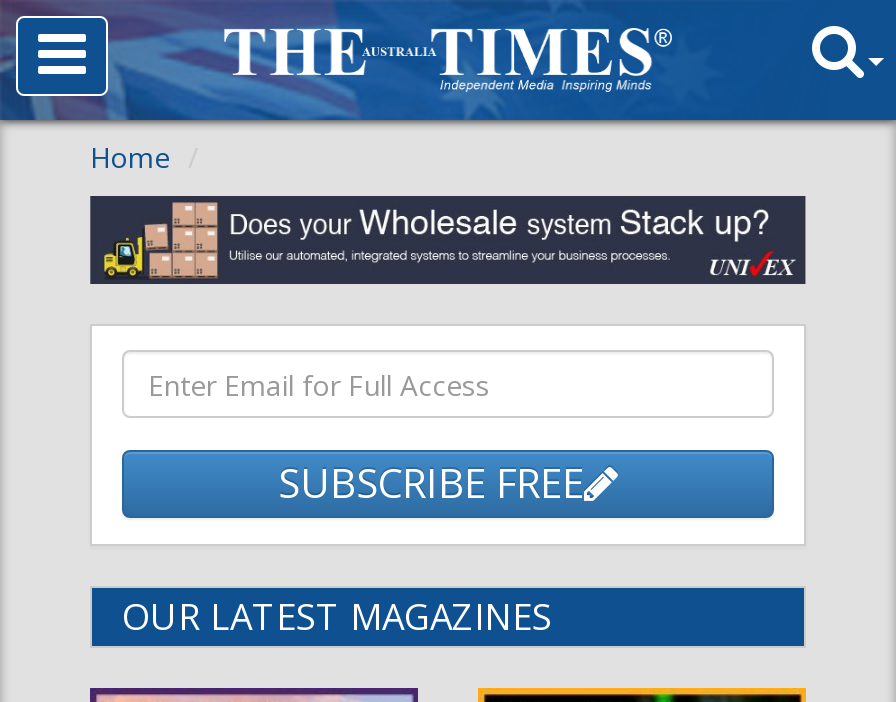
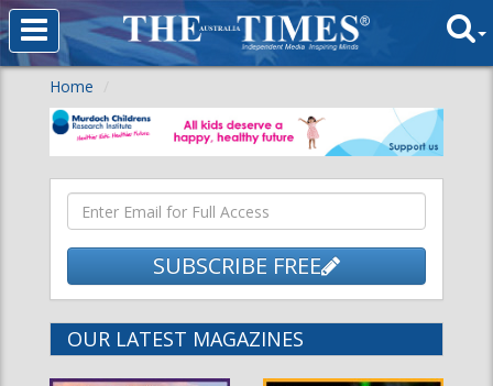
- [image]
+ [image]
